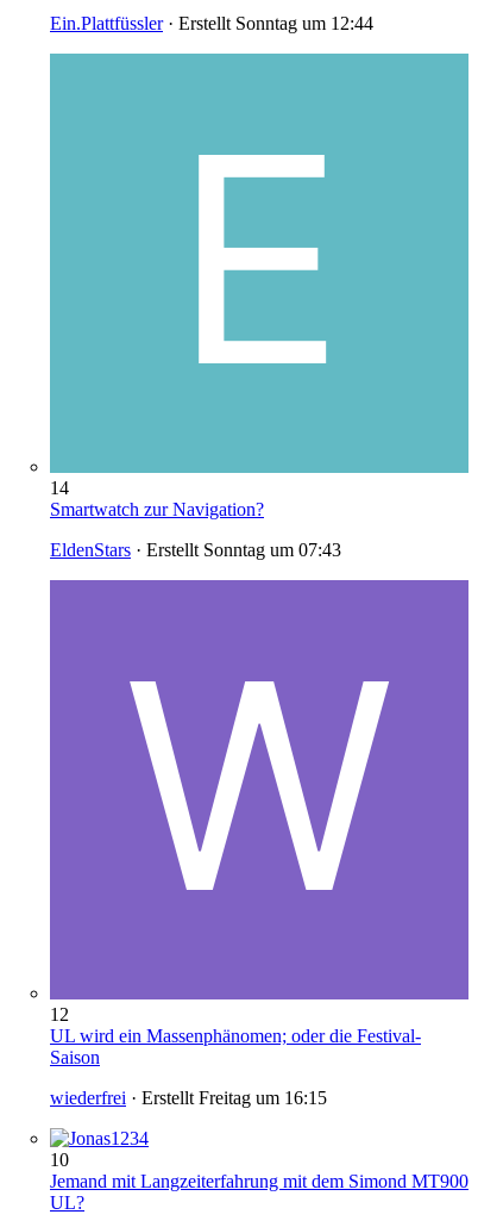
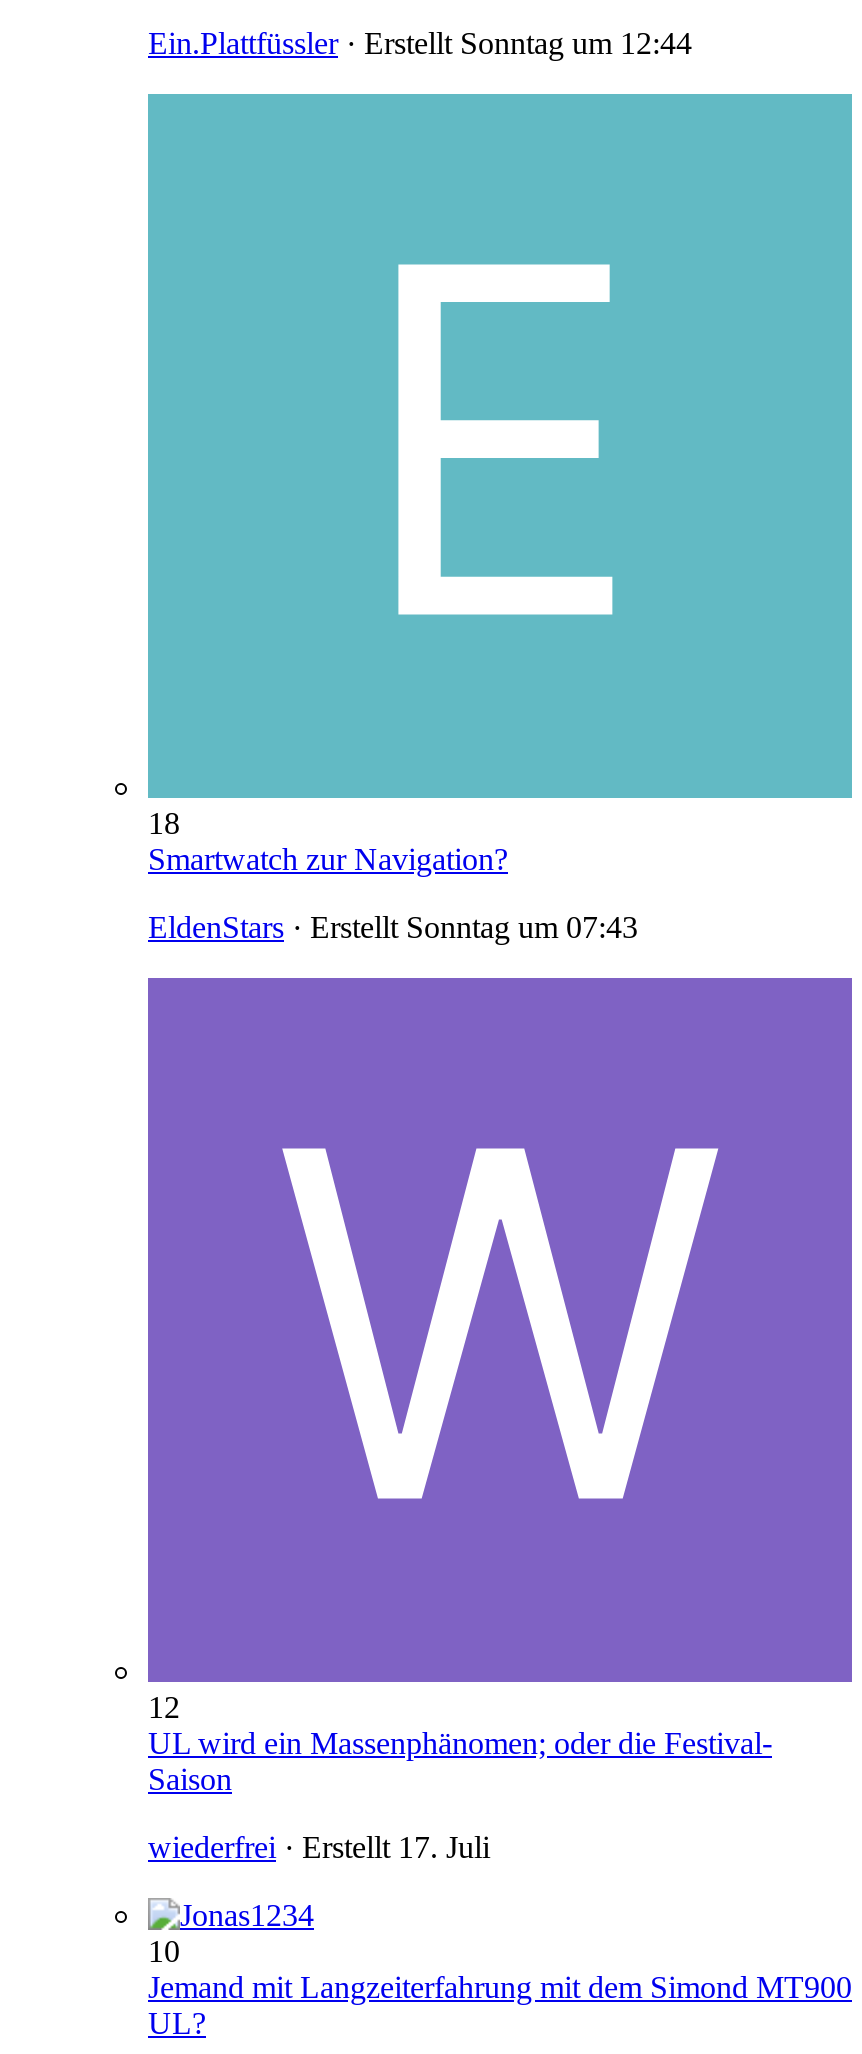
- 14
+ 18

- wiederfrei · Erstellt Freitag um 16:15
+ wiederfrei · Erstellt 17. Juli
